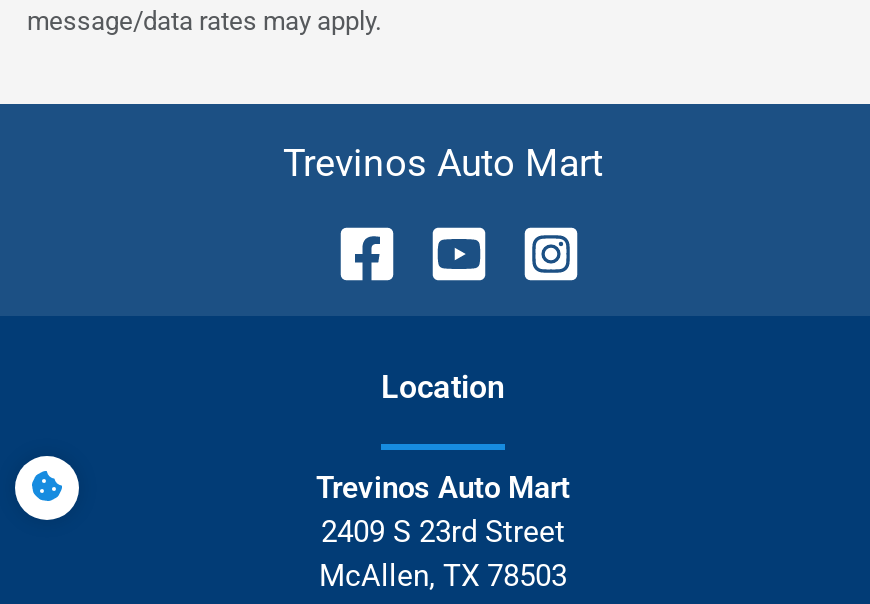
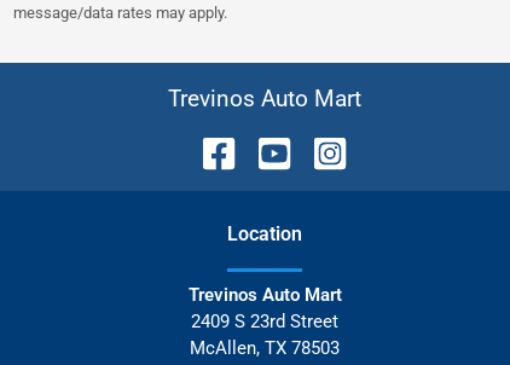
- [image]
